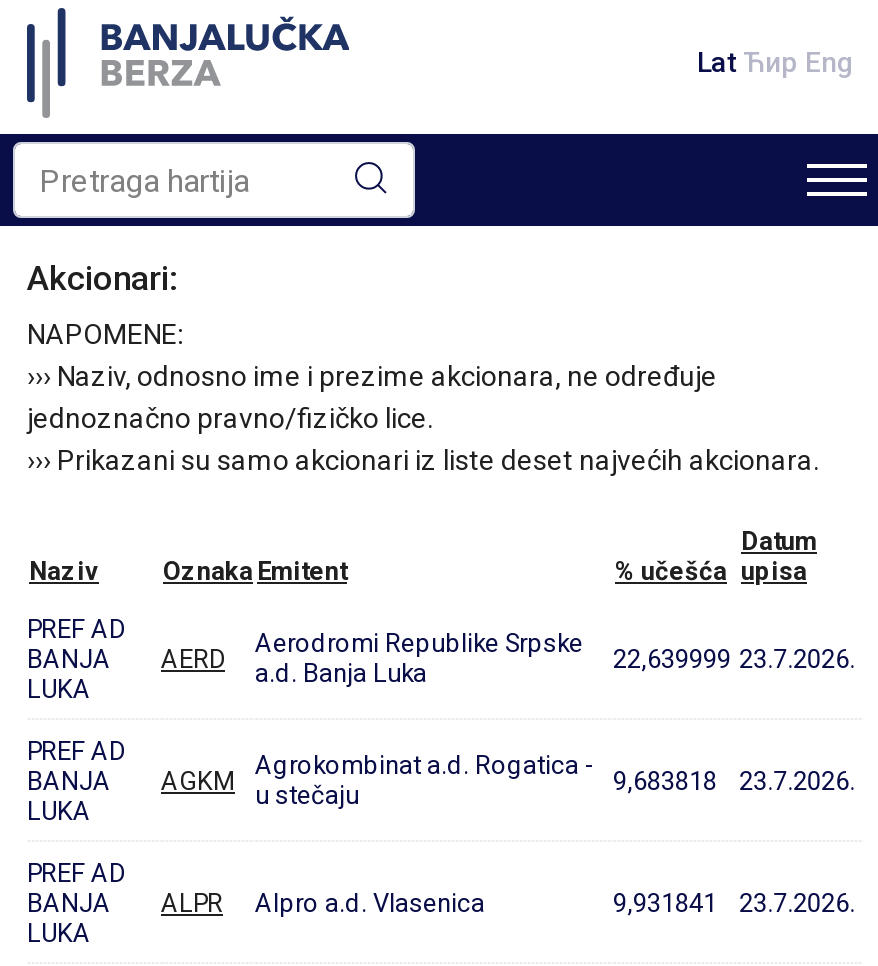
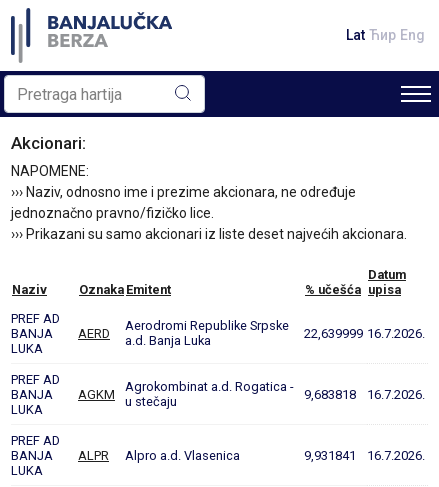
- 22,639999 23.7.2026.
+ 22,639999 16.7.2026.

- 9,683818 23.7.2026.
+ 9,683818 16.7.2026.

- 9,931841 23.7.2026.
+ 9,931841 16.7.2026.
